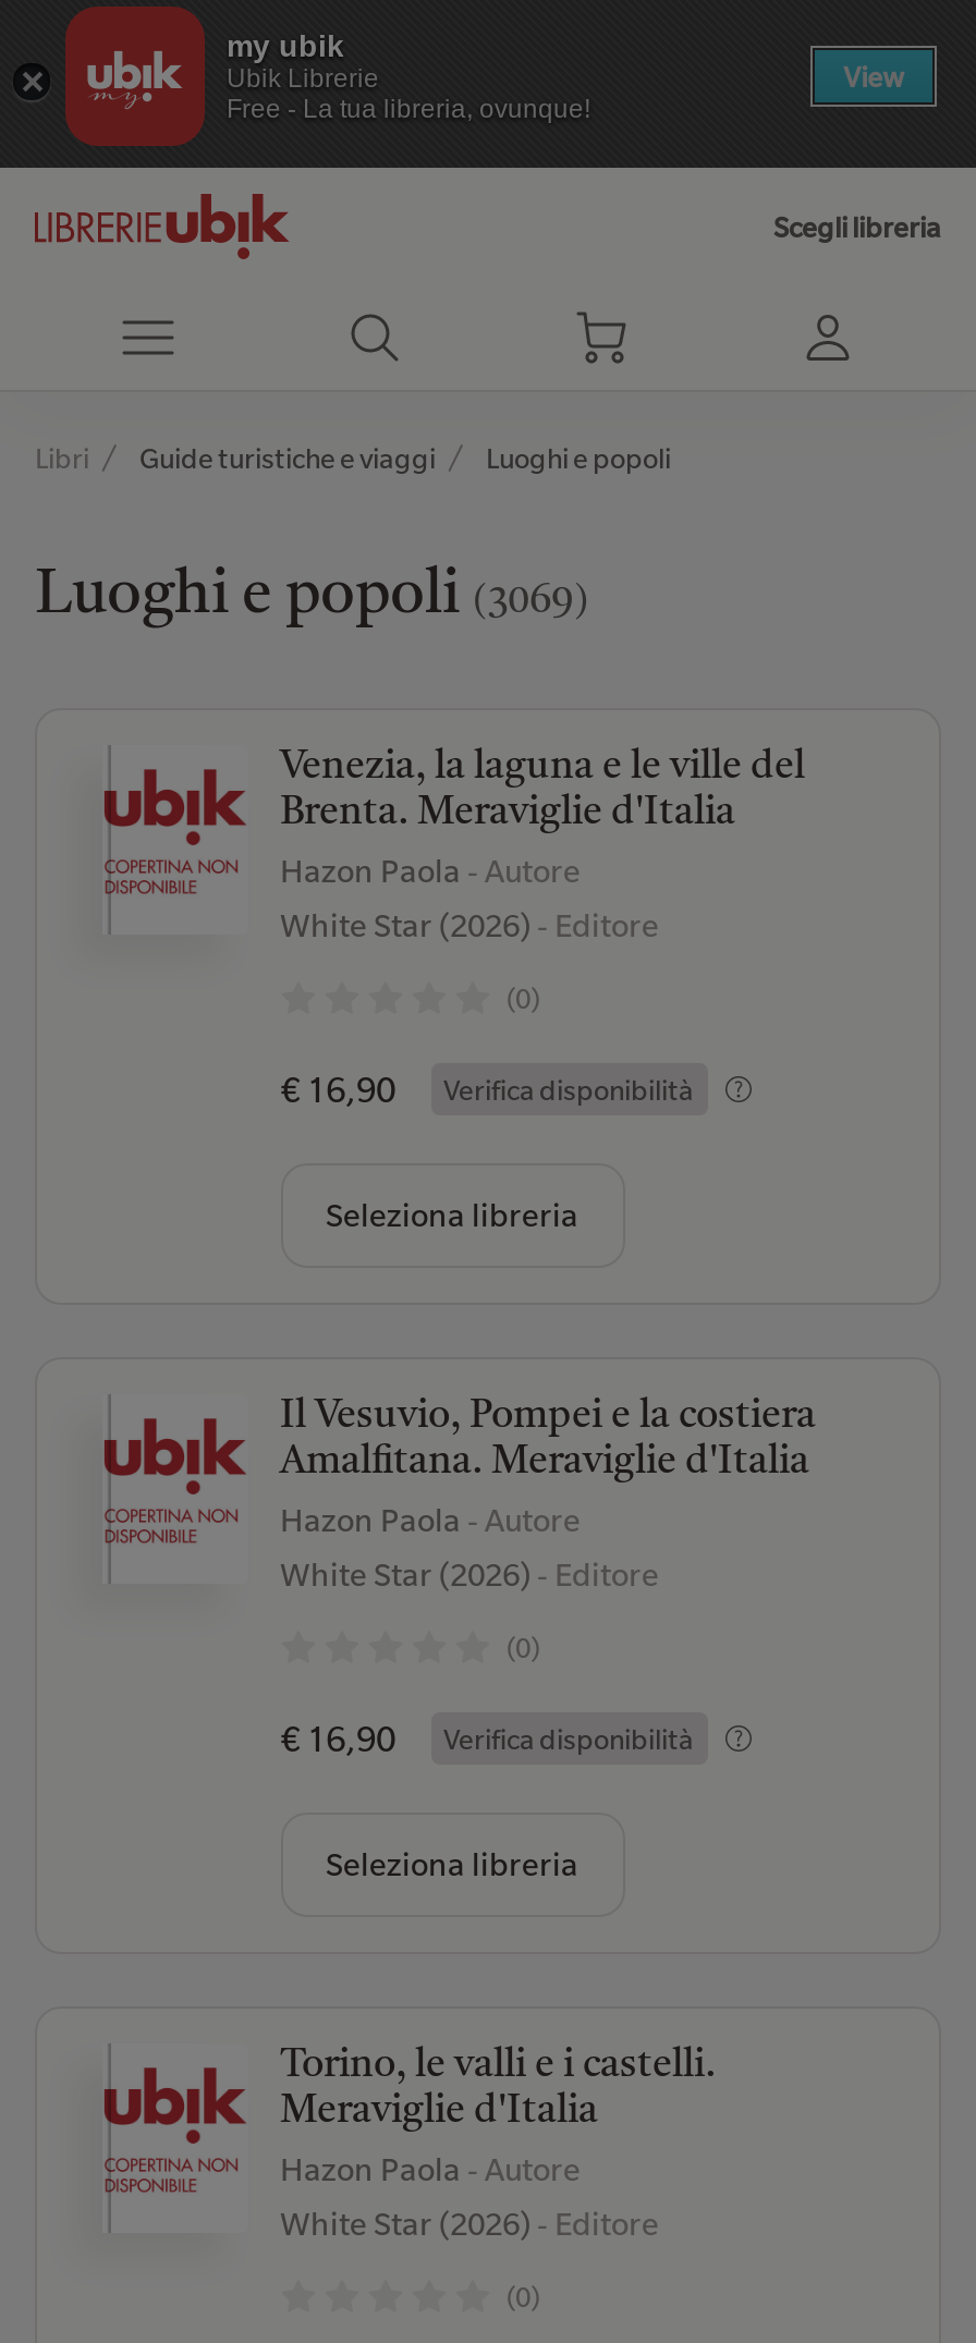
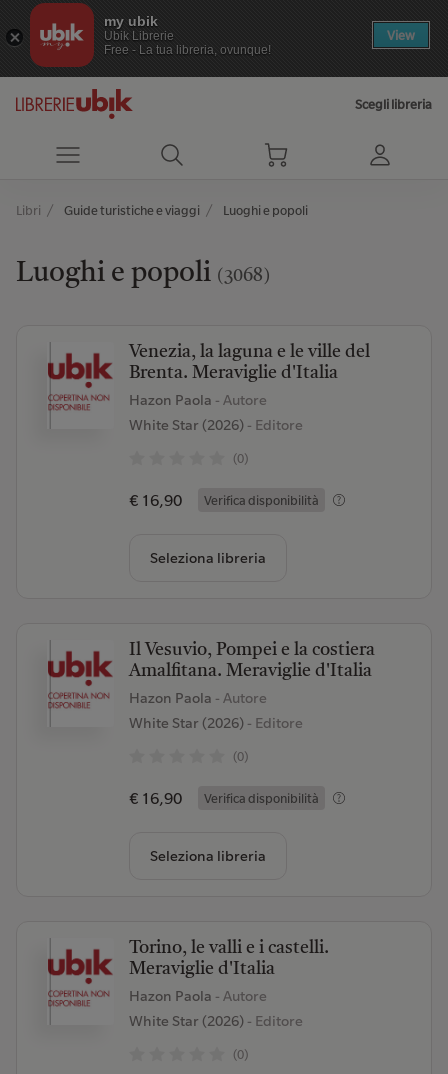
- Luoghi e popoli (3069)
+ Luoghi e popoli (3068)
